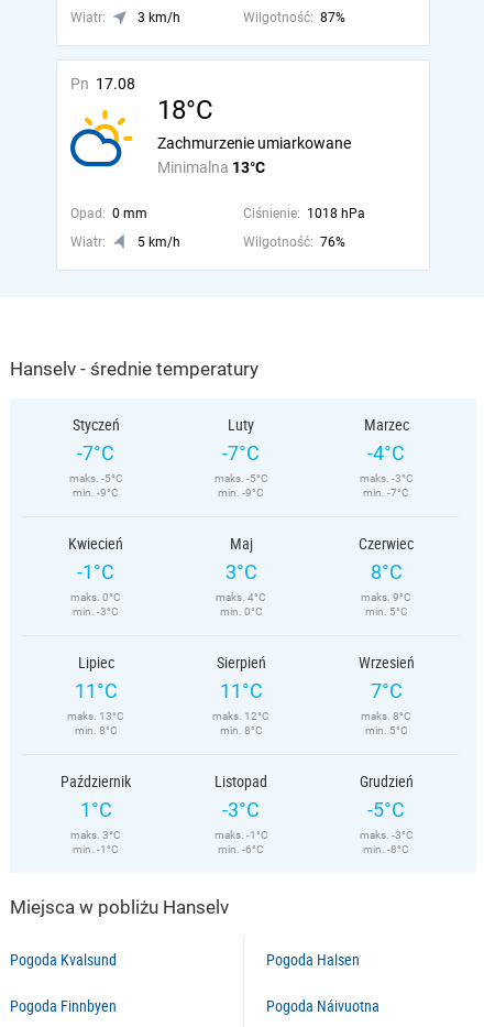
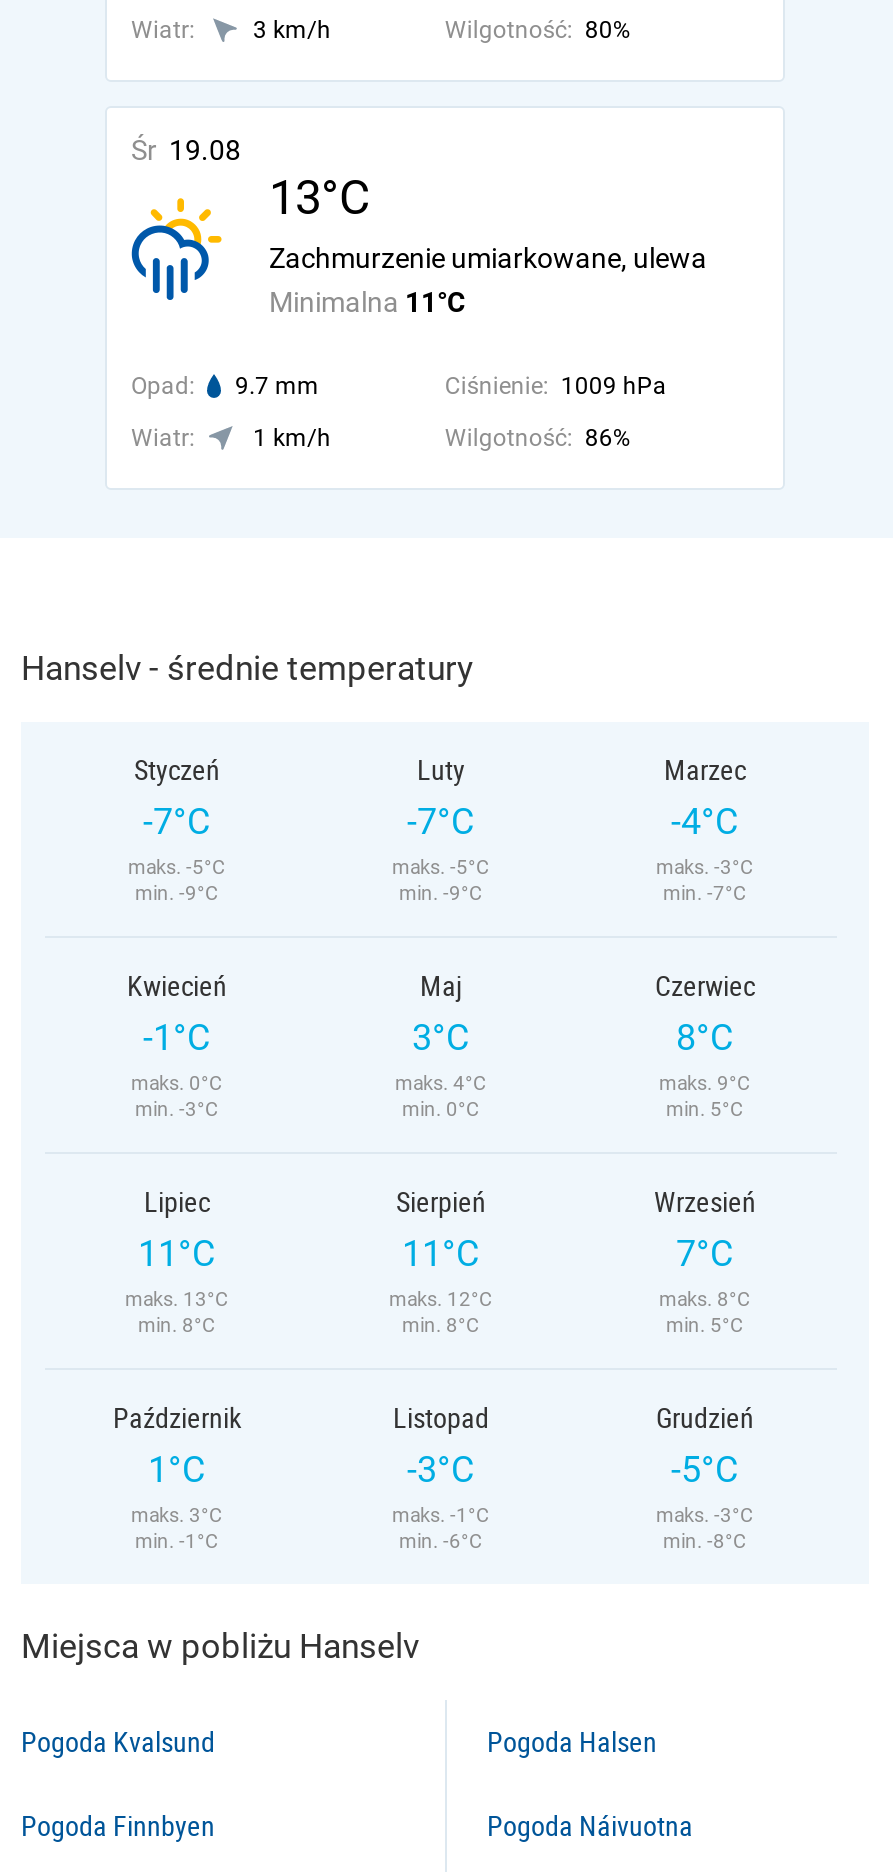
- Wilgotność: 87%
+ Wilgotność: 80%

- [image]
- Pn 17.08
- 18°C
+ [image]
+ Śr 19.08
+ 13°C

- Zachmurzenie umiarkowane
+ Zachmurzenie umiarkowane, ulewa

- Minimalna 13°C
+ Minimalna 11°C

- Opad: 0 mm
- Ciśnienie: 1018 hPa
+ Opad:
+ 9.7 mm
+ Ciśnienie: 1009 hPa

- 5 km/h
+ 1 km/h

- Wilgotność: 76%
+ Wilgotność: 86%
